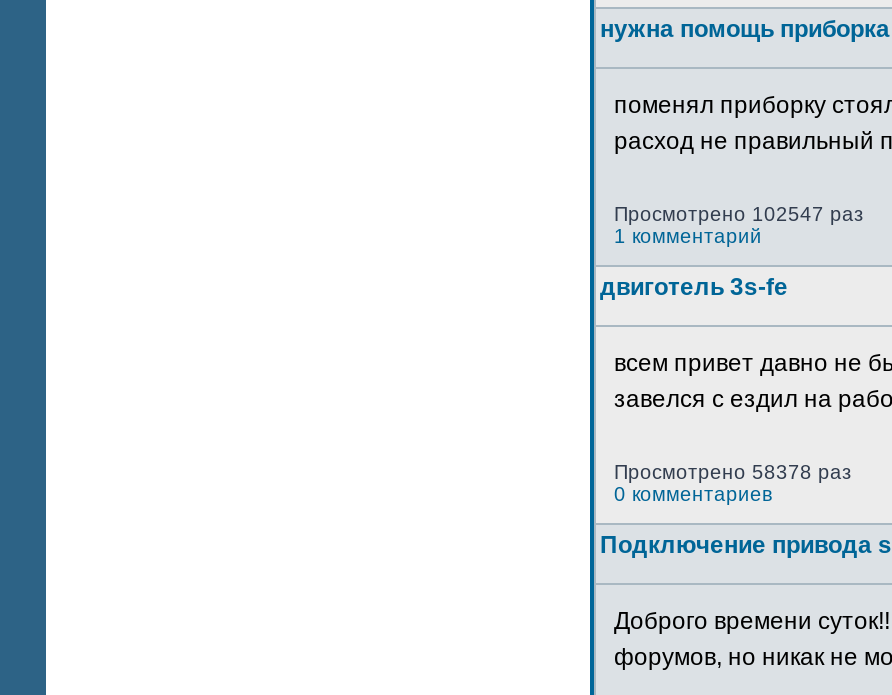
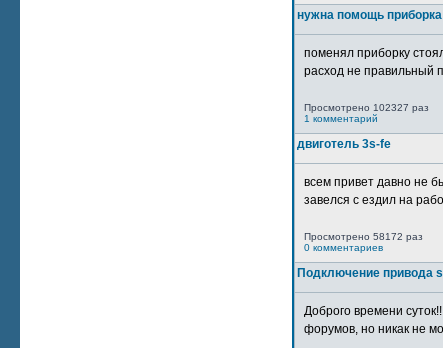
- Просмотрено 102547 раз
+ Просмотрено 102327 раз

- Просмотрено 58378 раз
+ Просмотрено 58172 раз
